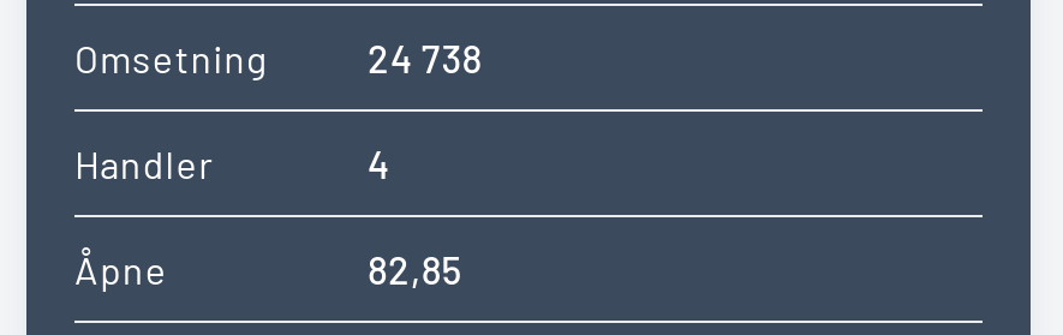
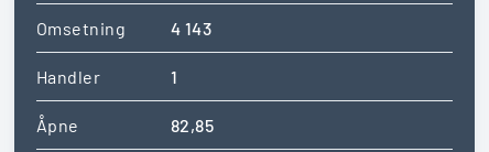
- 24 738
+ 4 143

- 4
+ 1
